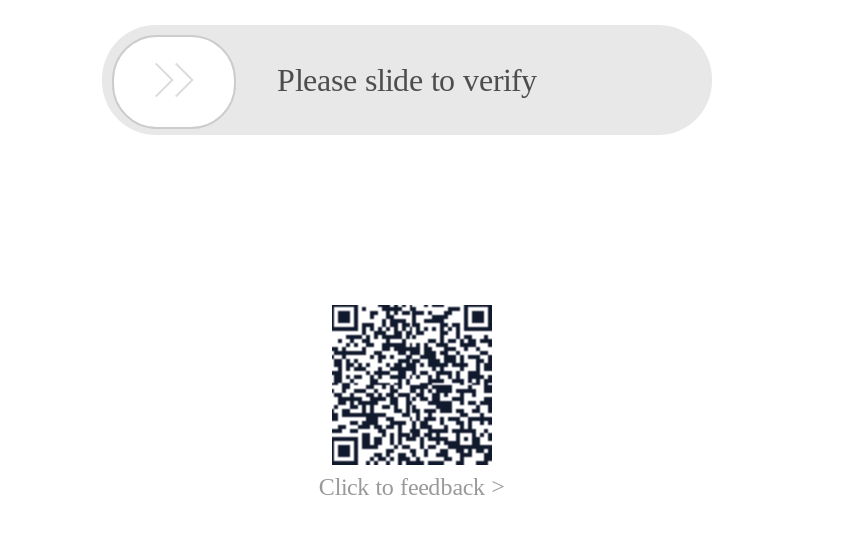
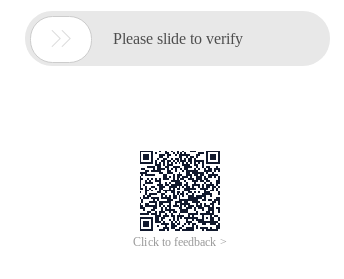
- [image]
+ [image]
